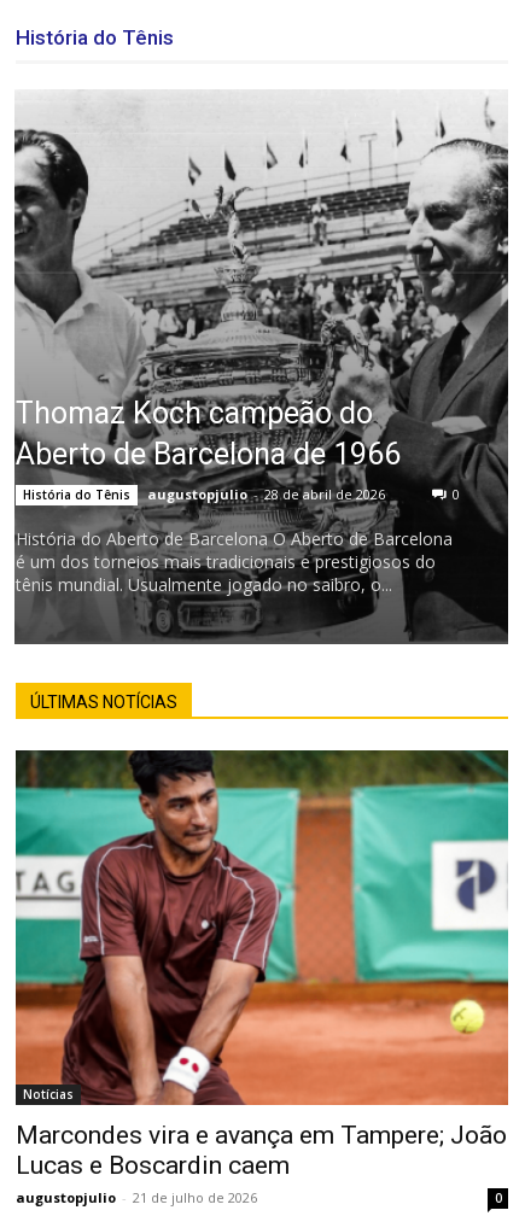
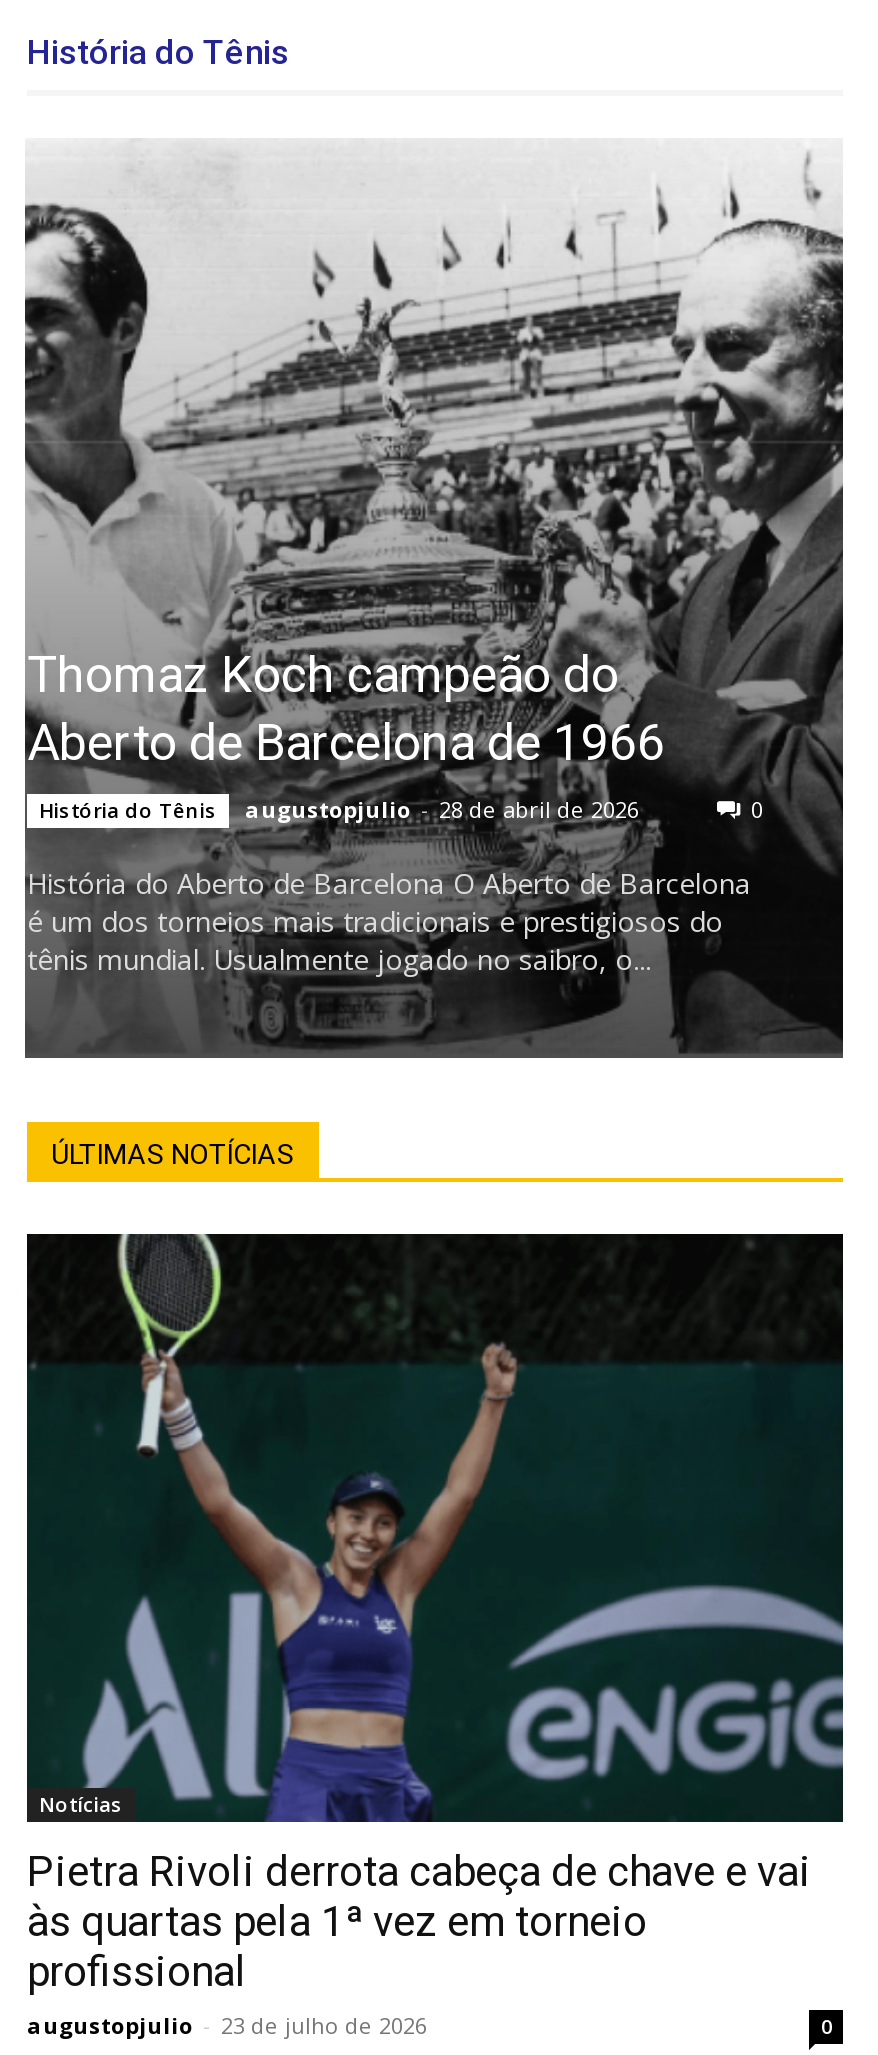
- [image]
- Marcondes vira e avança em Tampere; João
- Lucas e Boscardin caem
- augustopjulio - 21 de julho de 2026
+ [image]
+ Pietra Rivoli derrota cabeça de chave e vai
+ às quartas pela 1ª vez em torneio
+ profissional
+ augustopjulio - 23 de julho de 2026
